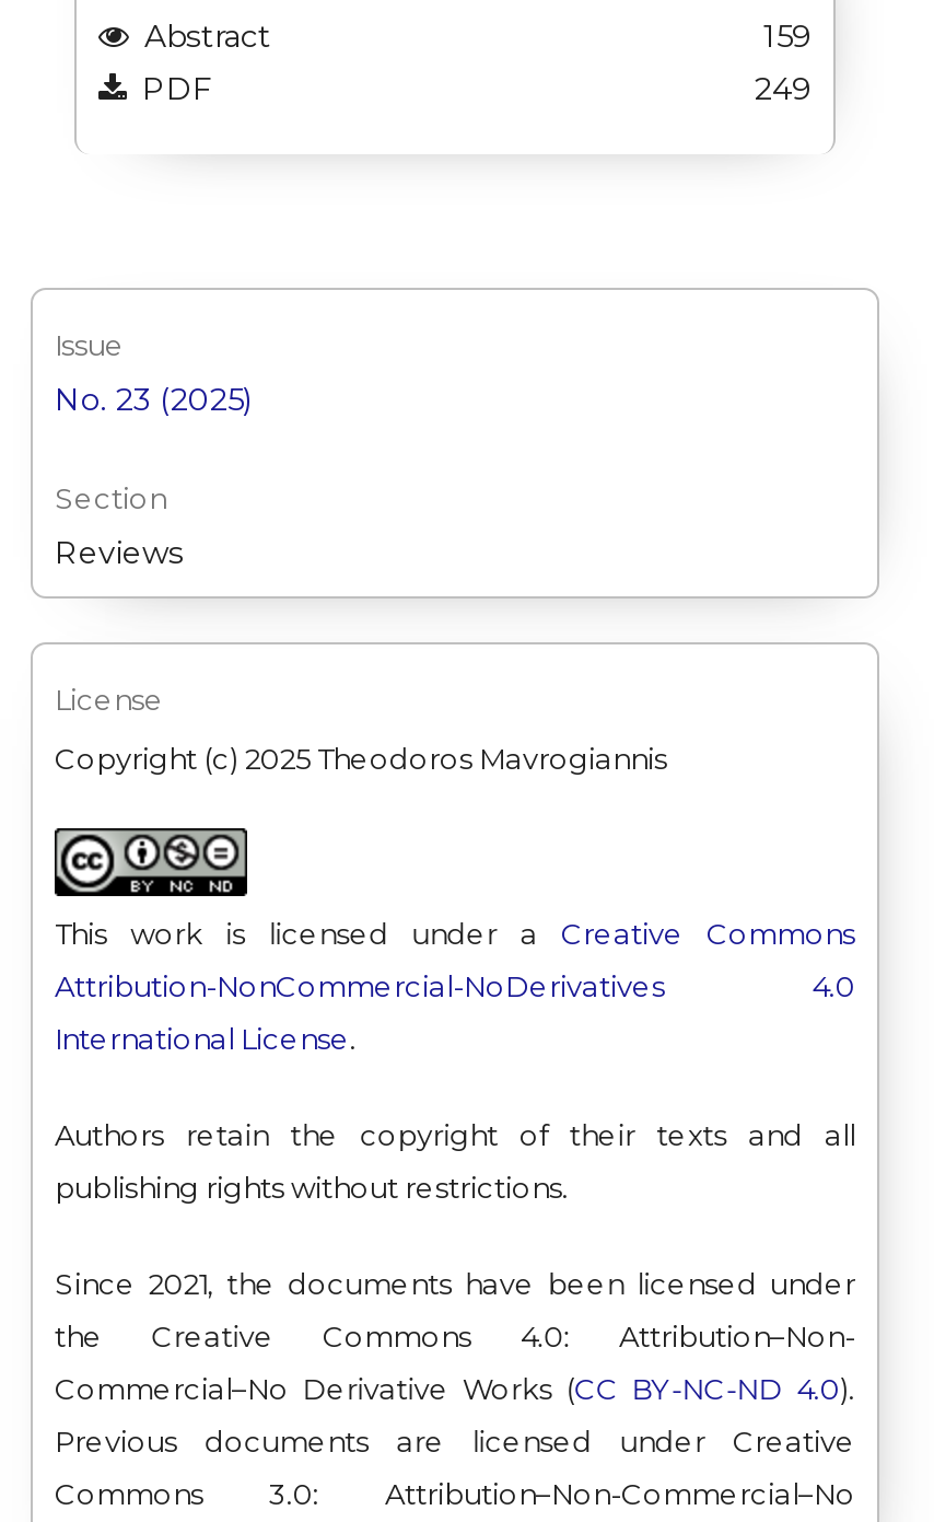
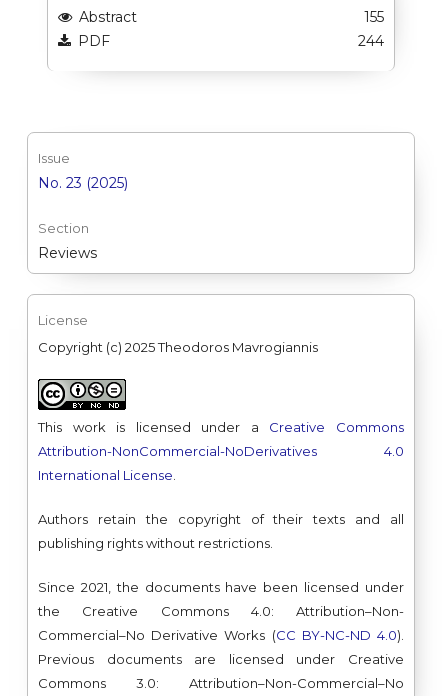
- 159
+ 155

- 249
+ 244
